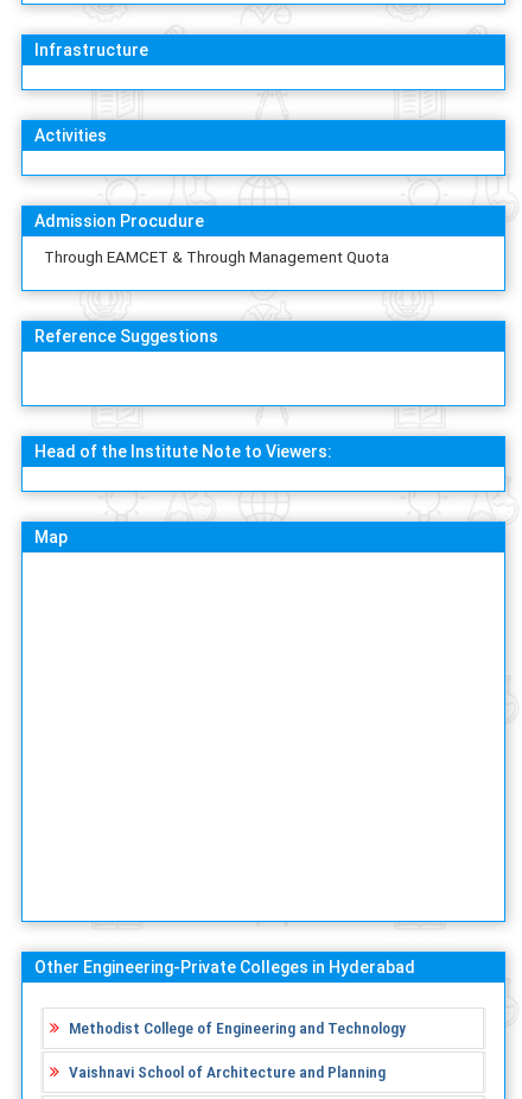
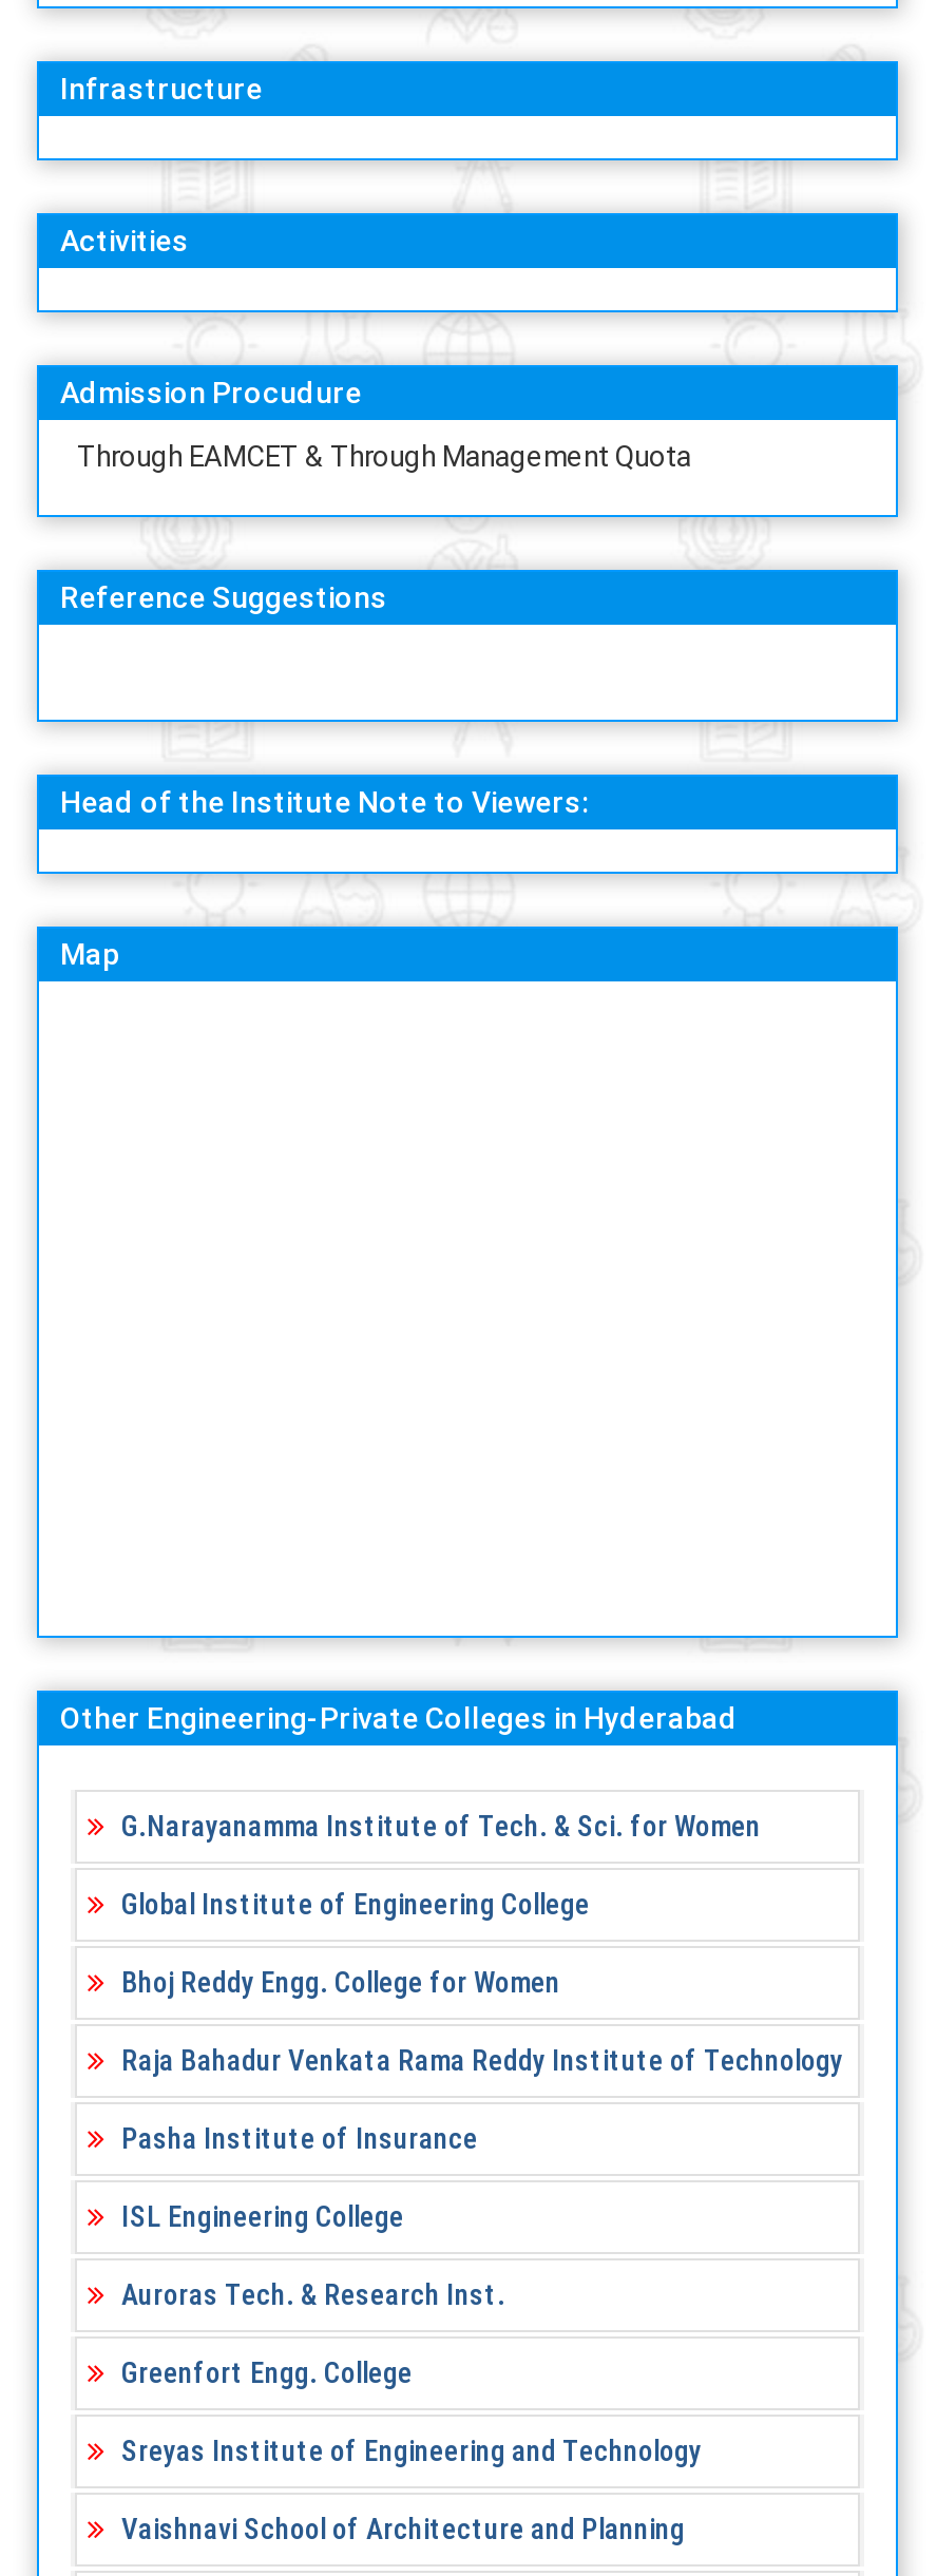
- Methodist College of Engineering and Technology
+ G.Narayanamma Institute of Tech. & Sci. for Women
+ Global Institute of Engineering College
+ Bhoj Reddy Engg. College for Women
+ Raja Bahadur Venkata Rama Reddy Institute of Technology
+ Pasha Institute of Insurance
+ ISL Engineering College
+ Auroras Tech. & Research Inst.
+ Greenfort Engg. College
+ Sreyas Institute of Engineering and Technology
